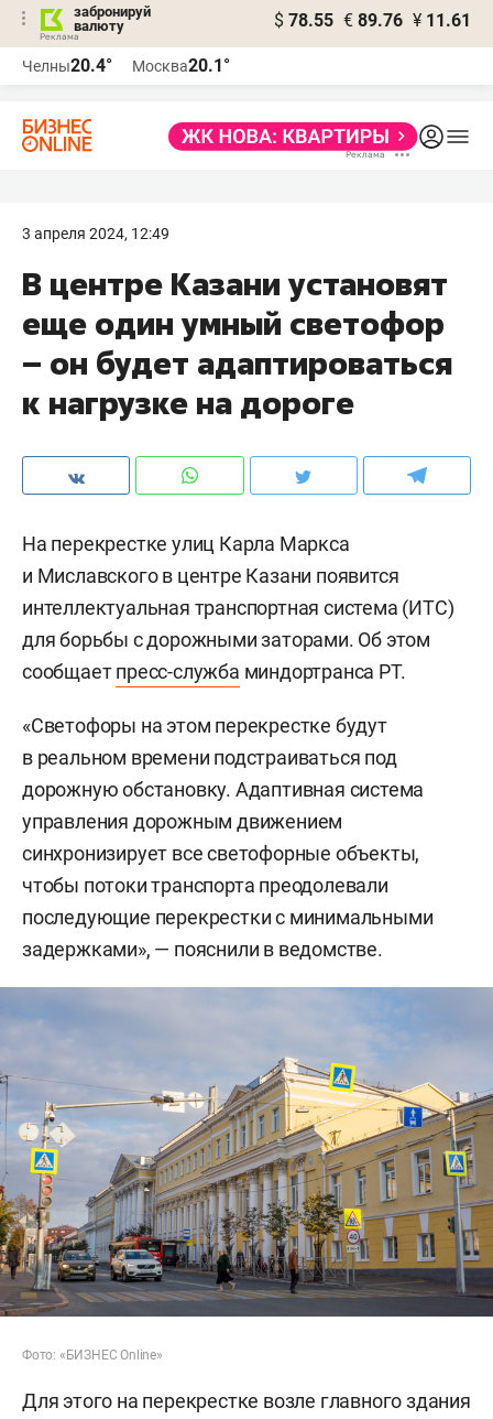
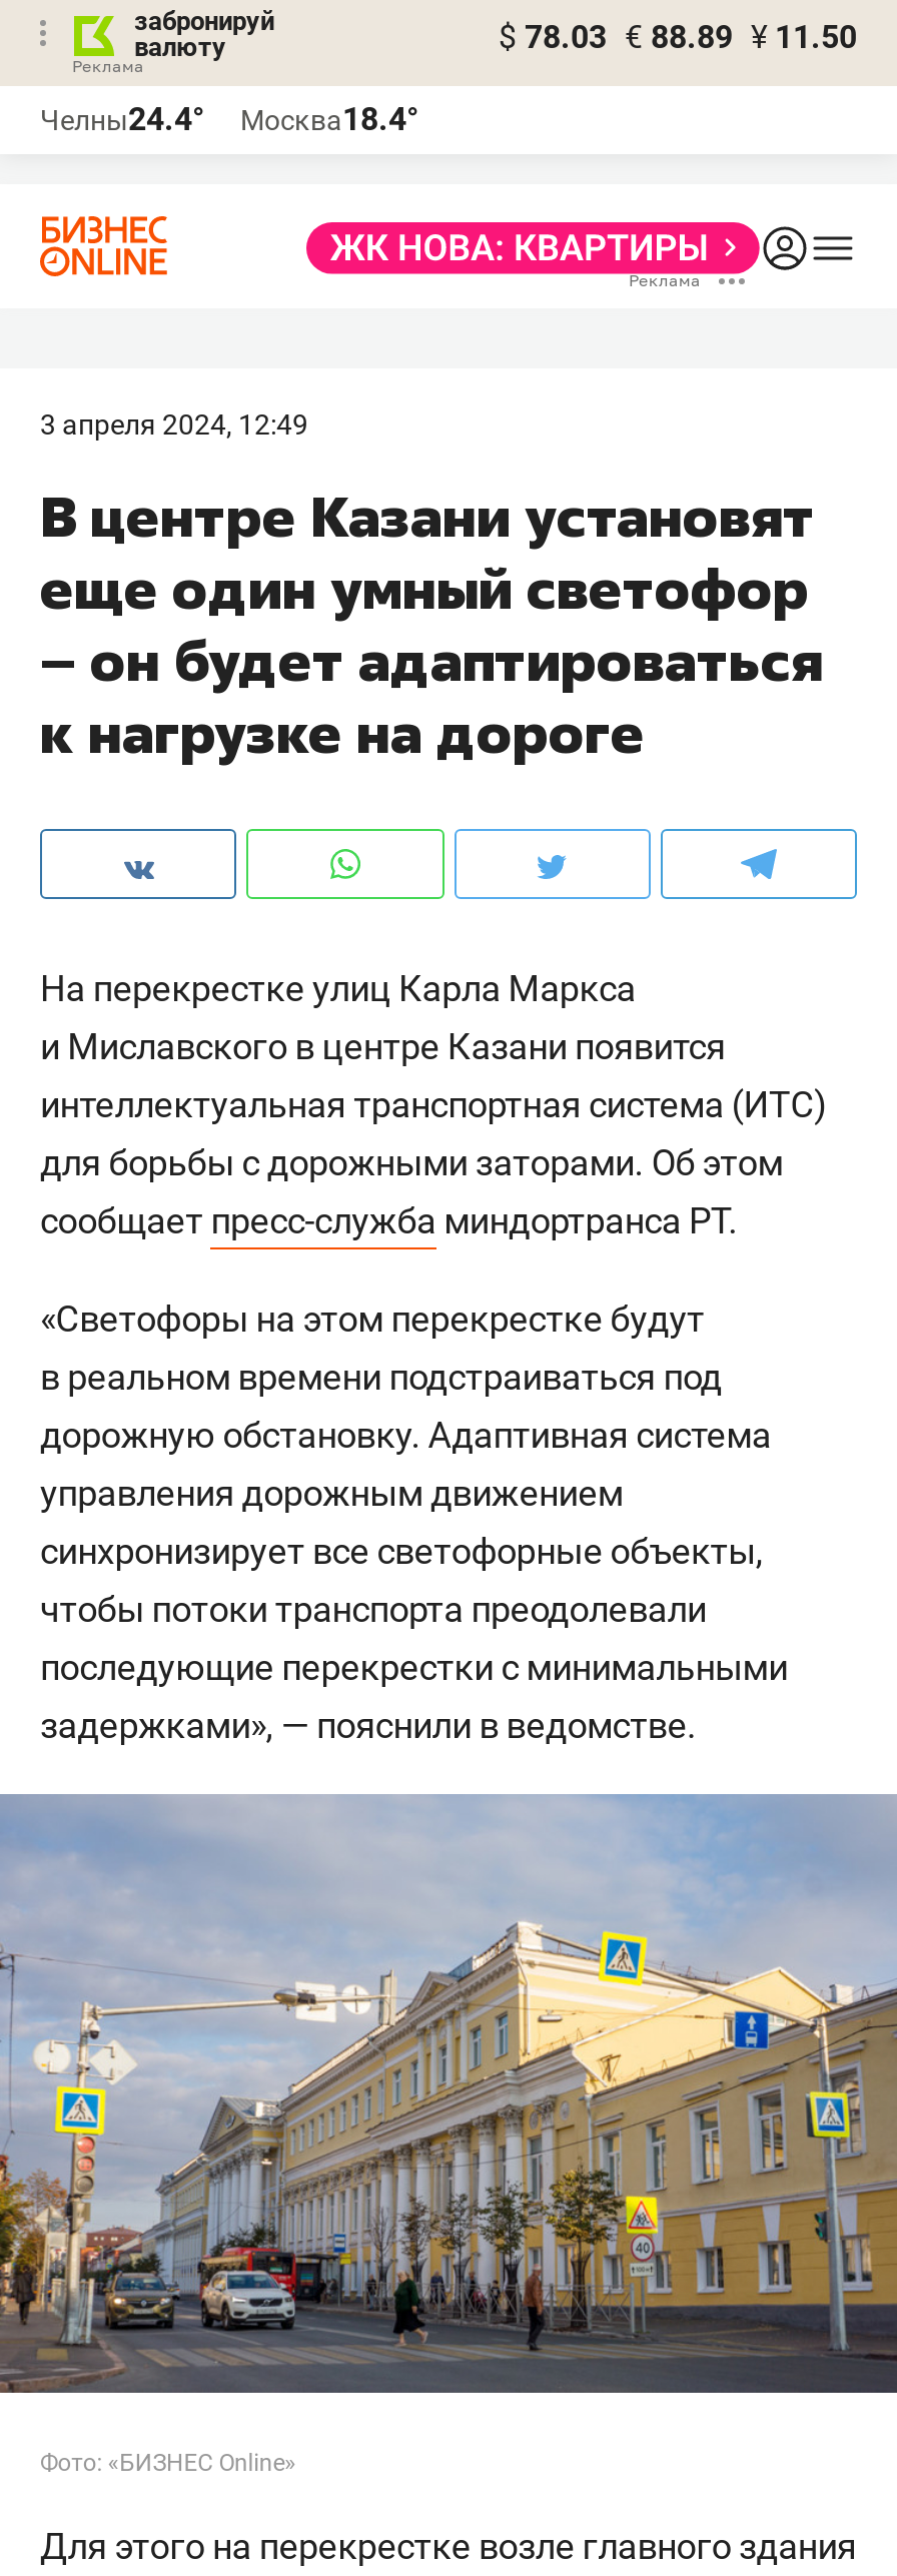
- $ 78.55 € 89.76 ¥ 11.61
+ $ 78.03 € 88.89 ¥ 11.50

- Челны20.4°
+ Челны24.4°

- Москва20.1°
+ Москва18.4°
